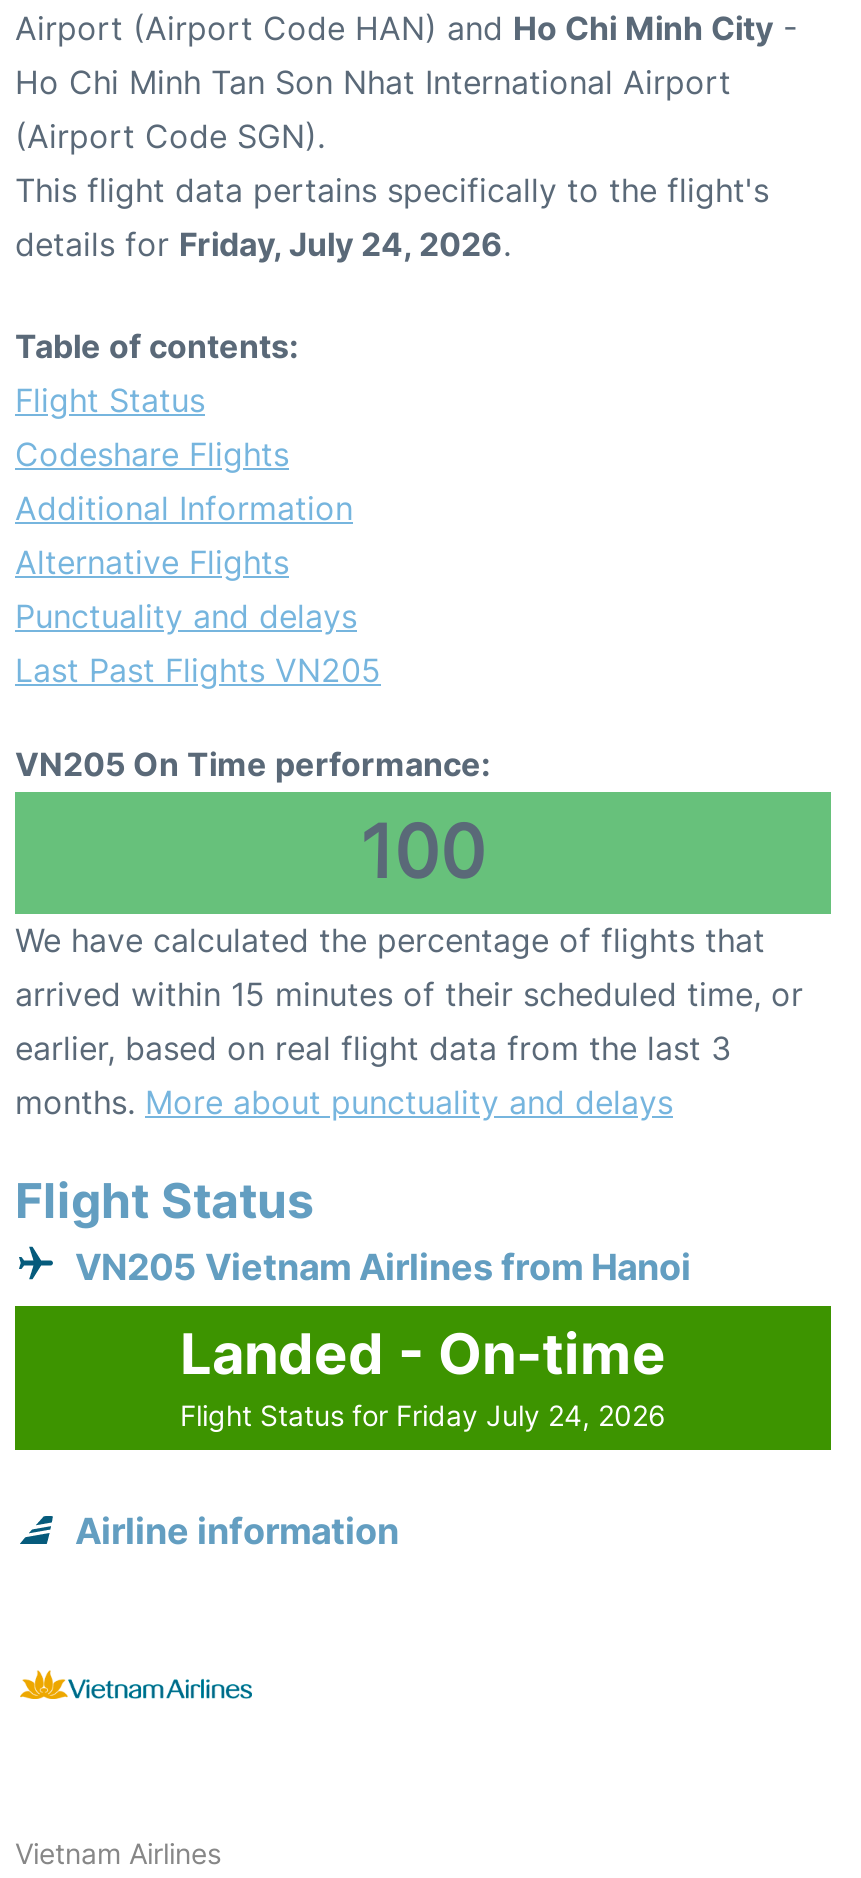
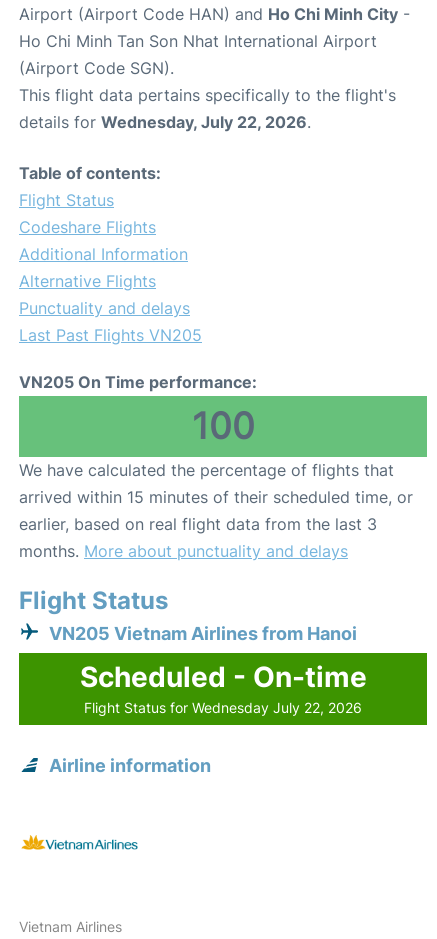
- details for Friday, July 24, 2026.
+ details for Wednesday, July 22, 2026.

- Landed - On-time
+ Scheduled - On-time

- Flight Status for Friday July 24, 2026
+ Flight Status for Wednesday July 22, 2026
